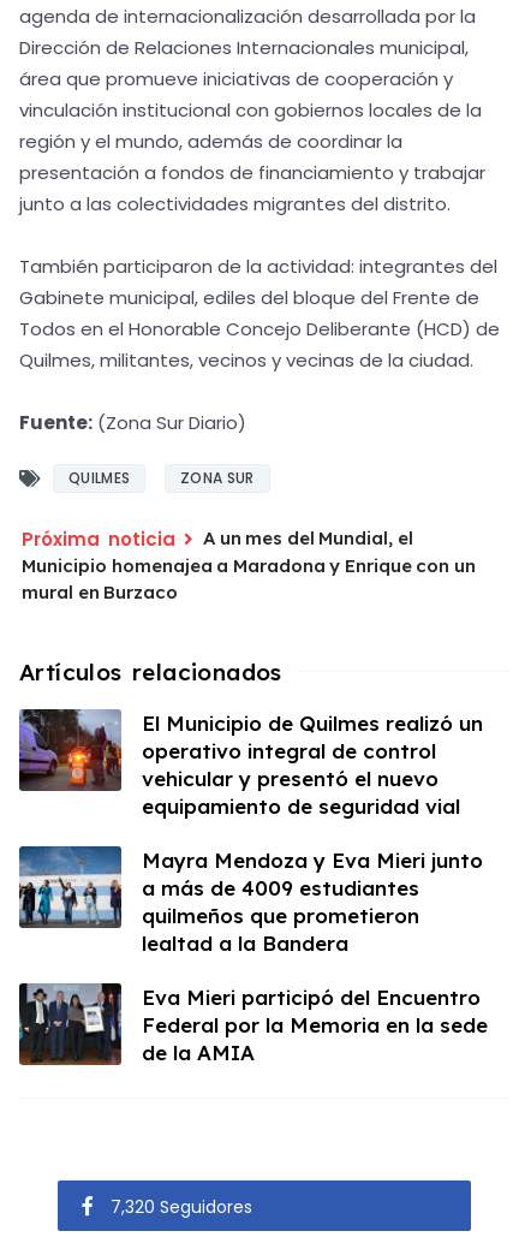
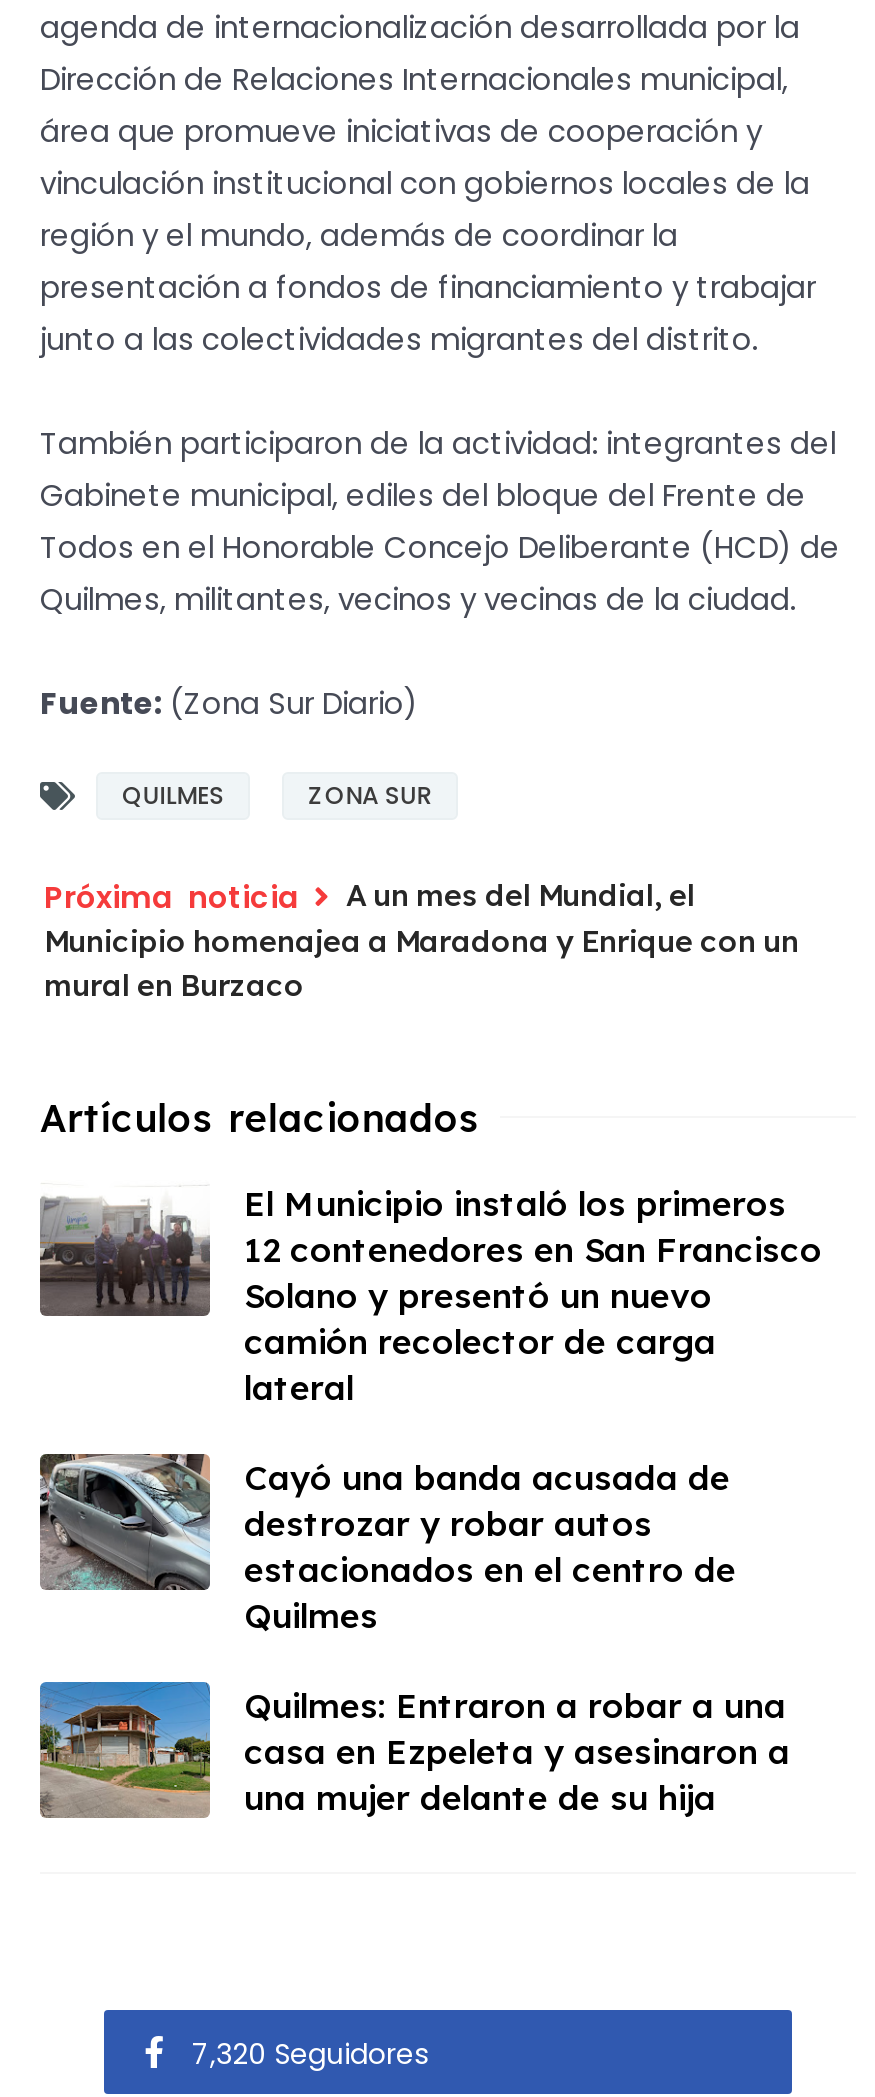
- [image]
- El Municipio de Quilmes realizó un
- operativo integral de control
- vehicular y presentó el nuevo
- equipamiento de seguridad vial
+ [image]
+ El Municipio instaló los primeros
+ 12 contenedores en San Francisco
+ Solano y presentó un nuevo
+ camión recolector de carga
+ lateral

- [image]
- Mayra Mendoza y Eva Mieri junto
- a más de 4009 estudiantes
- quilmeños que prometieron
- lealtad a la Bandera
+ [image]
+ Cayó una banda acusada de
+ destrozar y robar autos
+ estacionados en el centro de
+ Quilmes

- [image]
- Eva Mieri participó del Encuentro
- Federal por la Memoria en la sede
- de la AMIA
+ [image]
+ Quilmes: Entraron a robar a una
+ casa en Ezpeleta y asesinaron a
+ una mujer delante de su hija
